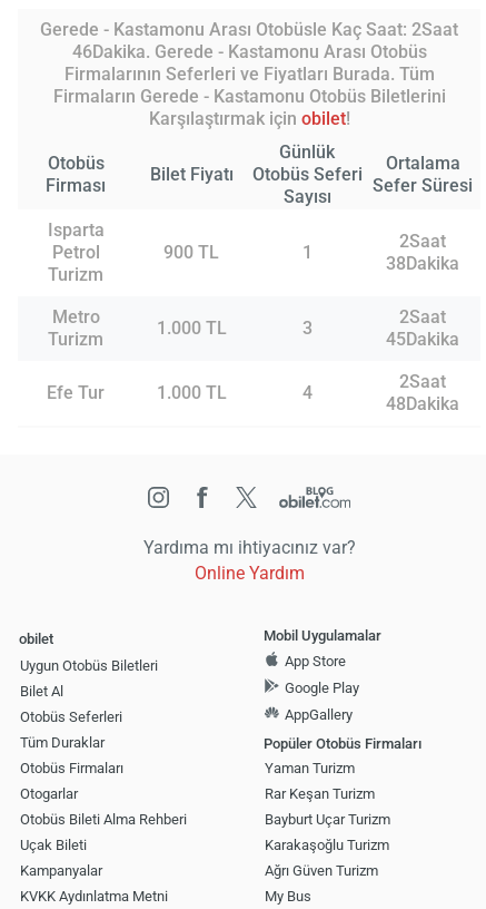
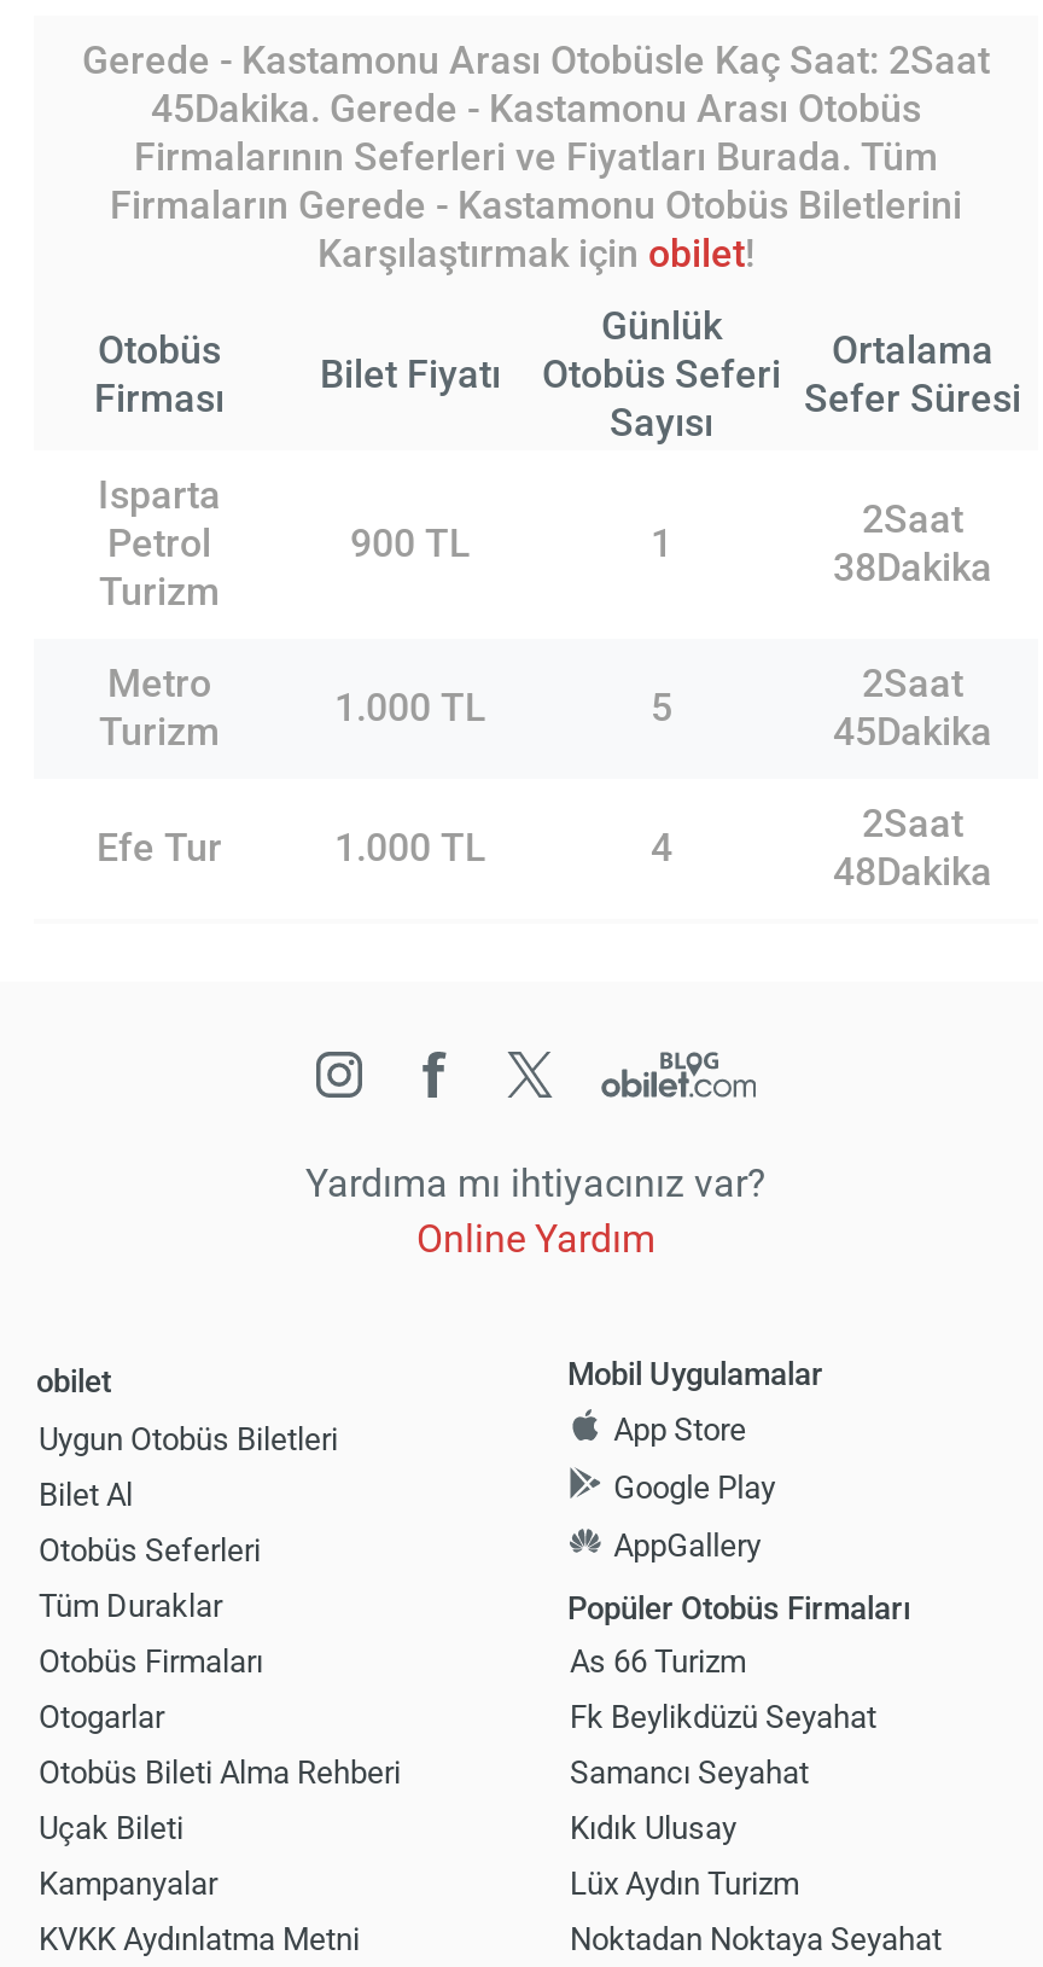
- 46Dakika. Gerede - Kastamonu Arası Otobüs
+ 45Dakika. Gerede - Kastamonu Arası Otobüs

- 3
+ 5

- Yaman Turizm
+ As 66 Turizm

- Rar Keşan Turizm
+ Fk Beylikdüzü Seyahat

- Bayburt Uçar Turizm
+ Samancı Seyahat

- Karakaşoğlu Turizm
+ Kıdık Ulusay

- Ağrı Güven Turizm
+ Lüx Aydın Turizm

- My Bus
+ Noktadan Noktaya Seyahat
